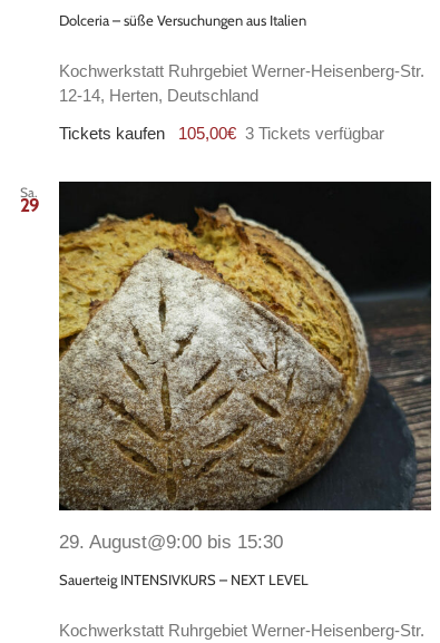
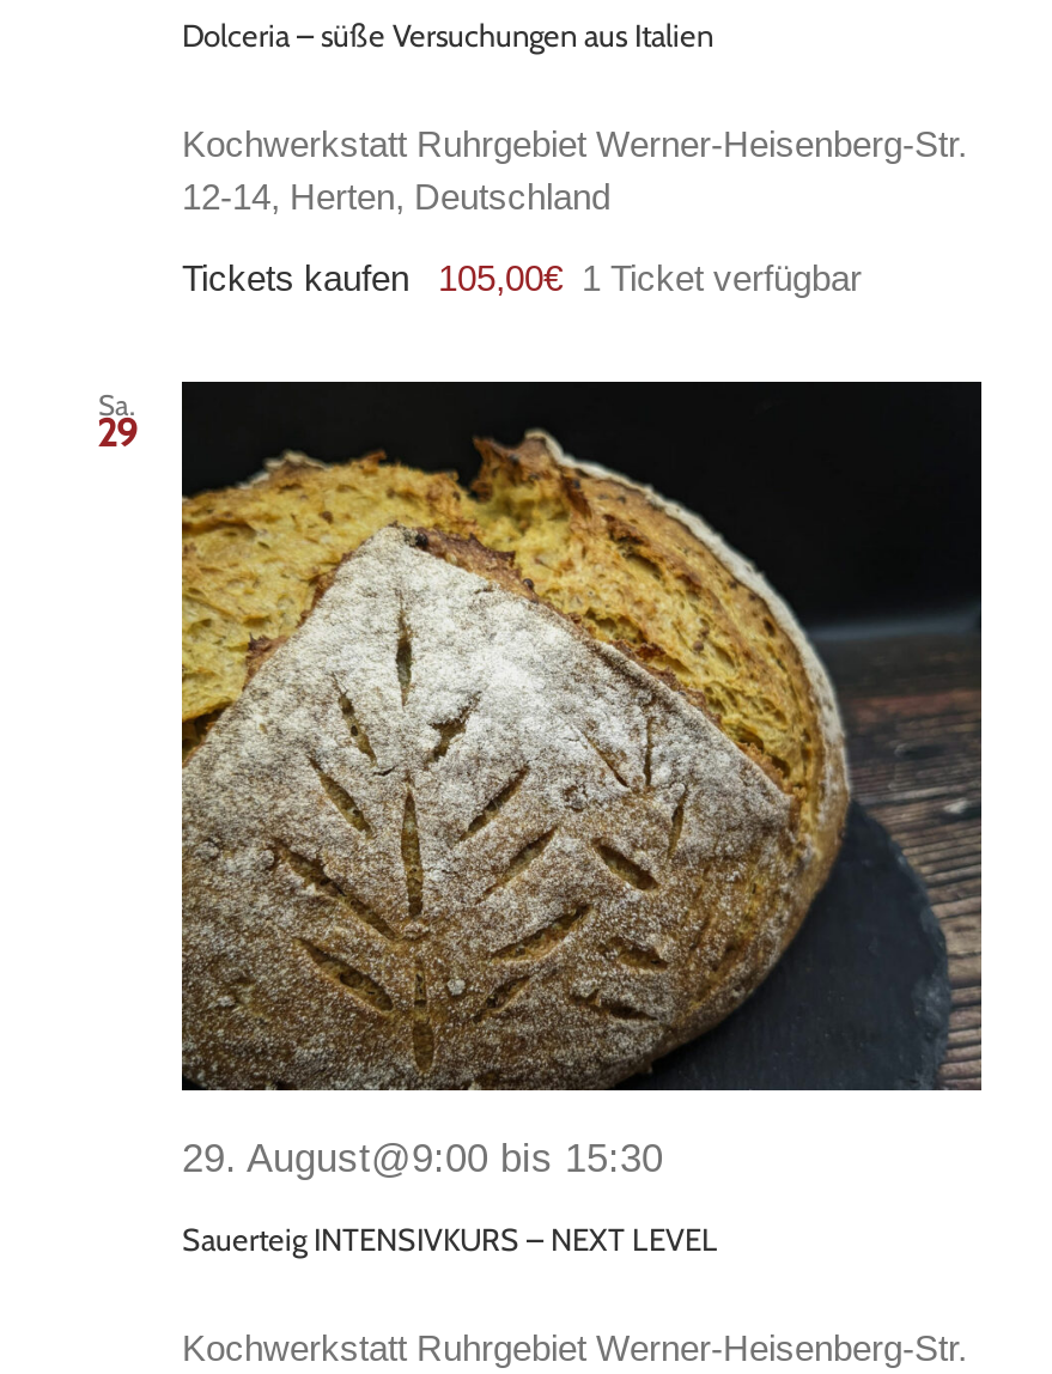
- Tickets kaufen 105,00€ 3 Tickets verfügbar
+ Tickets kaufen 105,00€ 1 Ticket verfügbar
